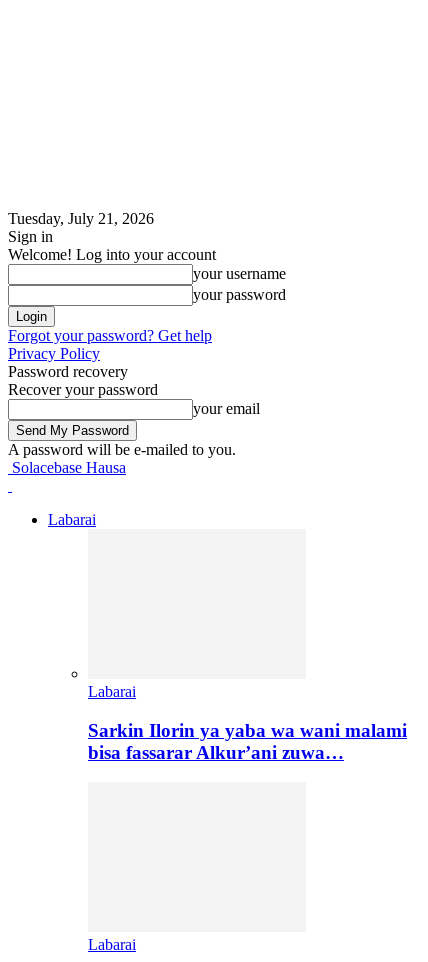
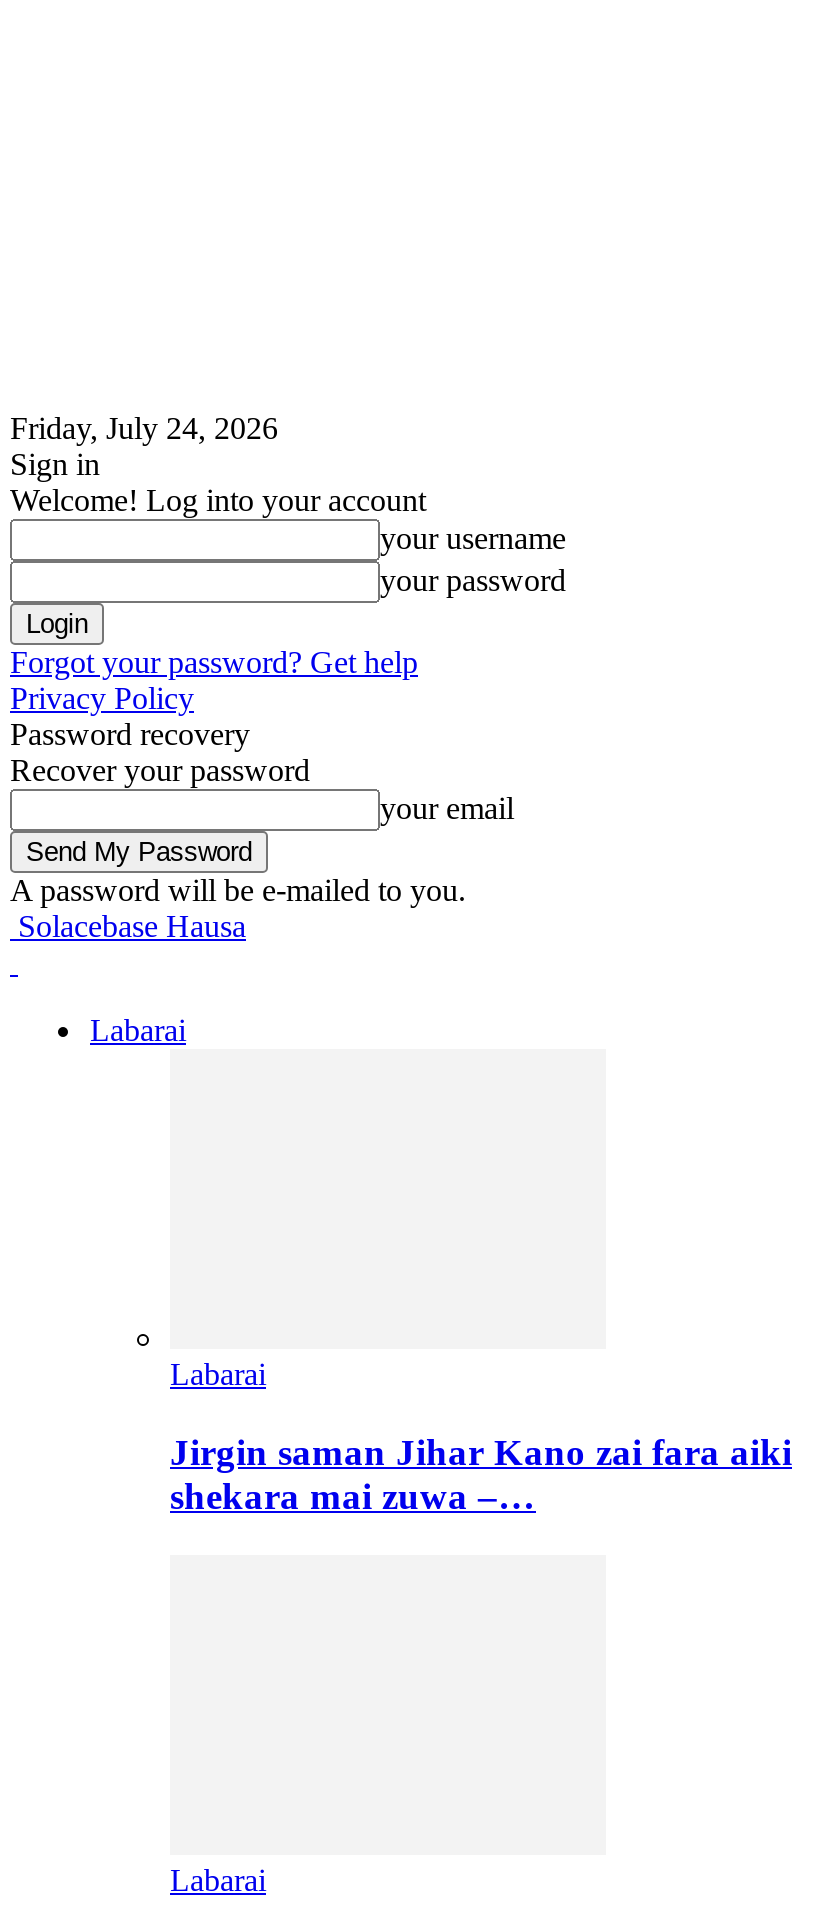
- Tuesday, July 21, 2026
+ Friday, July 24, 2026

- Sarkin Ilorin ya yaba wa wani malami
- bisa fassarar Alkur’ani zuwa…
+ Jirgin saman Jihar Kano zai fara aiki
+ shekara mai zuwa –…
